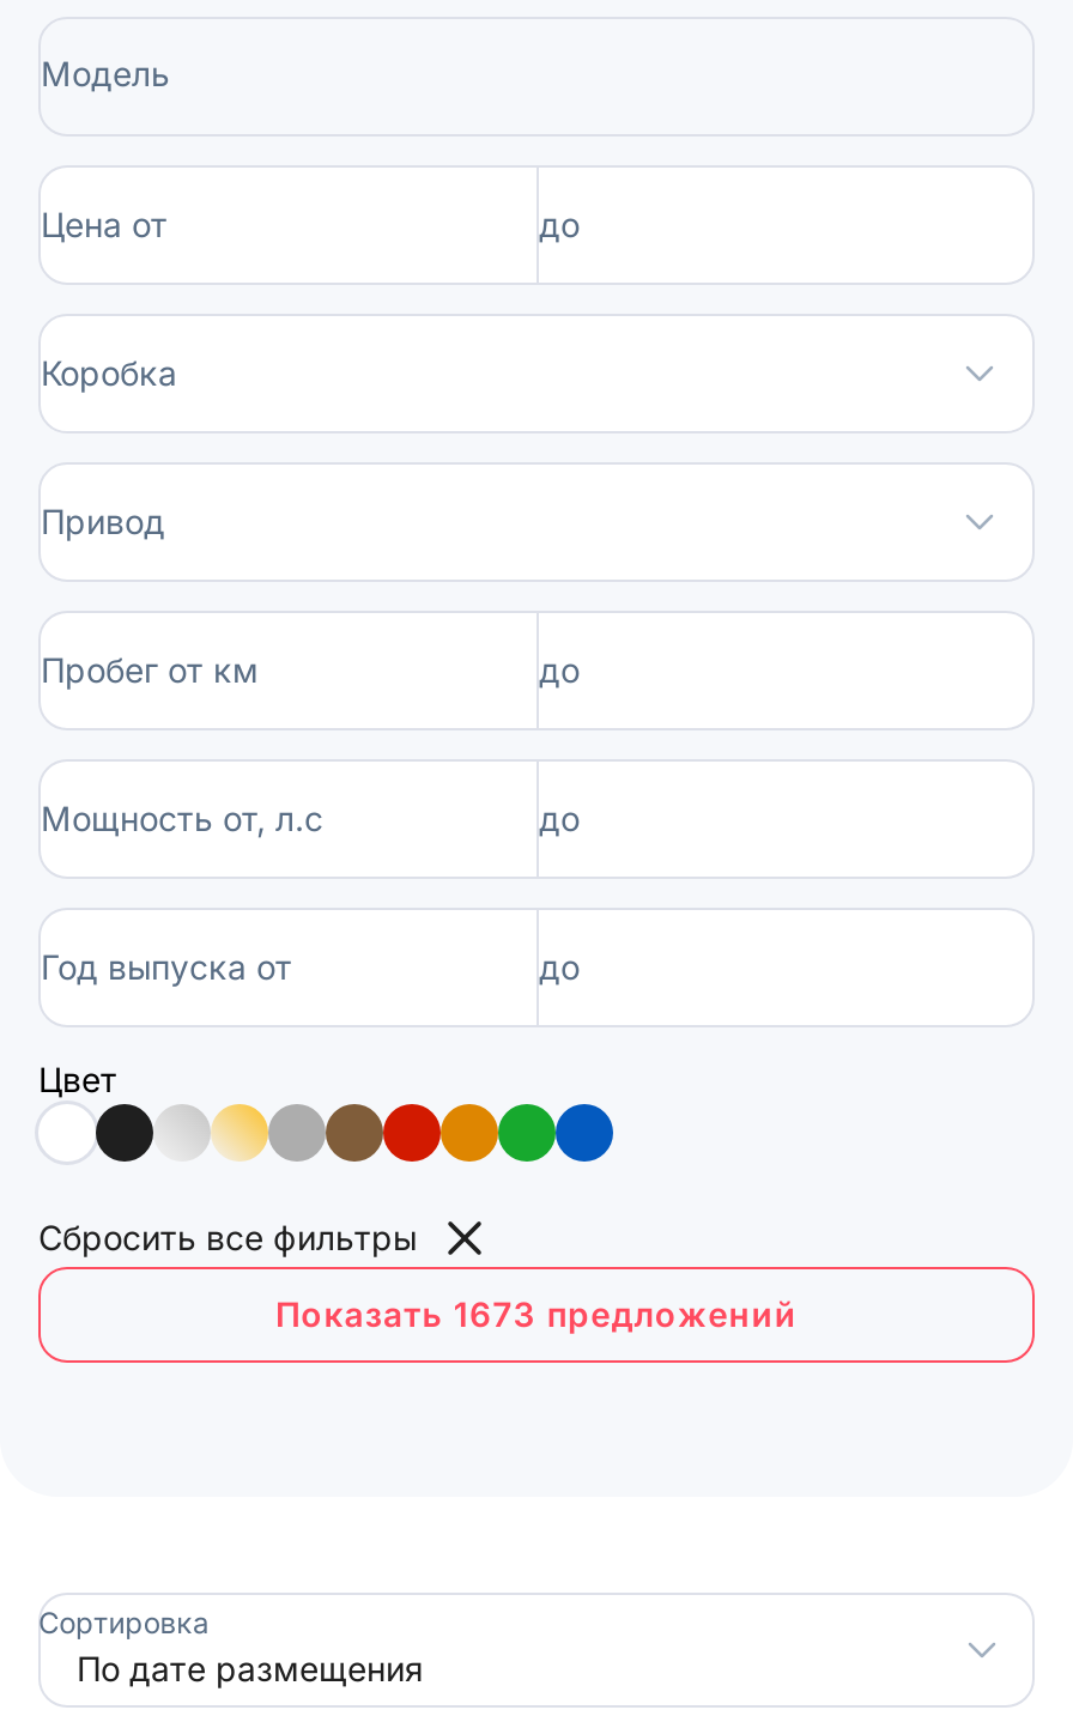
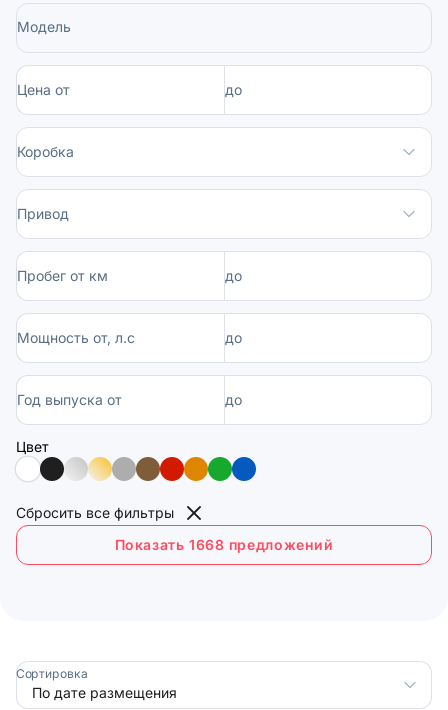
- Показать 1673 предложений
+ Показать 1668 предложений
